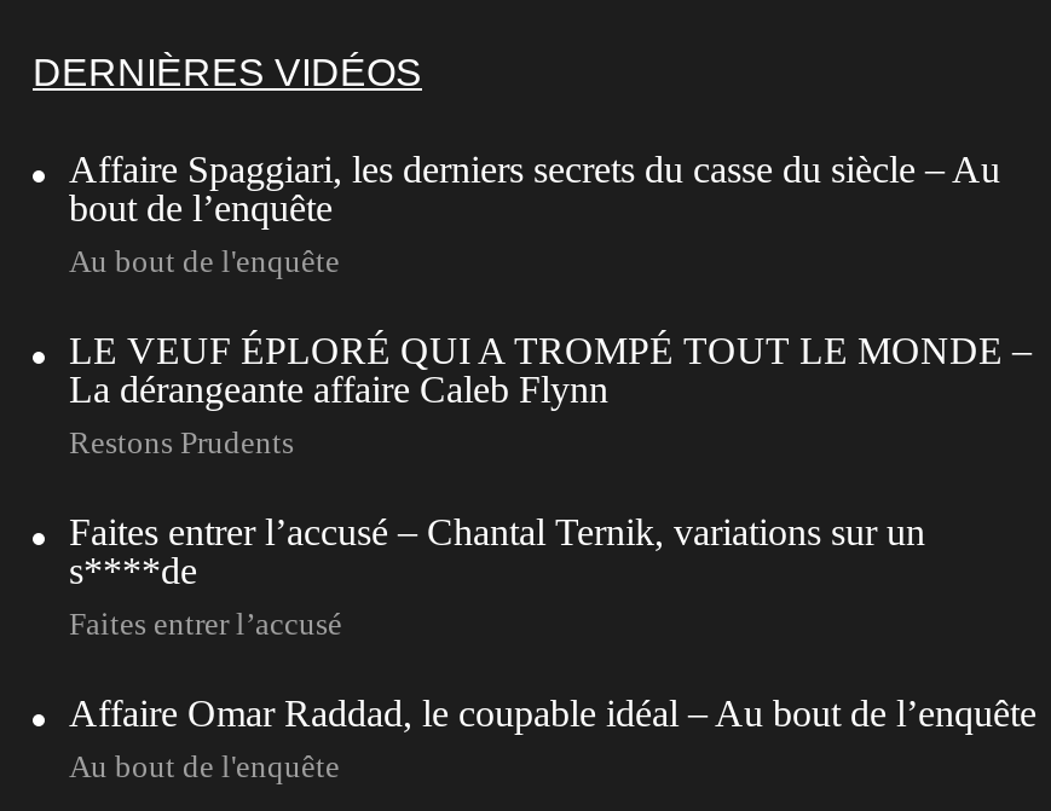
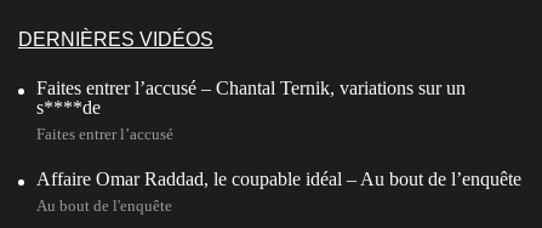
- Affaire Spaggiari, les derniers secrets du casse du siècle – Au
- bout de l’enquête
- Au bout de l'enquête
- LE VEUF ÉPLORÉ QUI A TROMPÉ TOUT LE MONDE –
- La dérangeante affaire Caleb Flynn
- Restons Prudents
